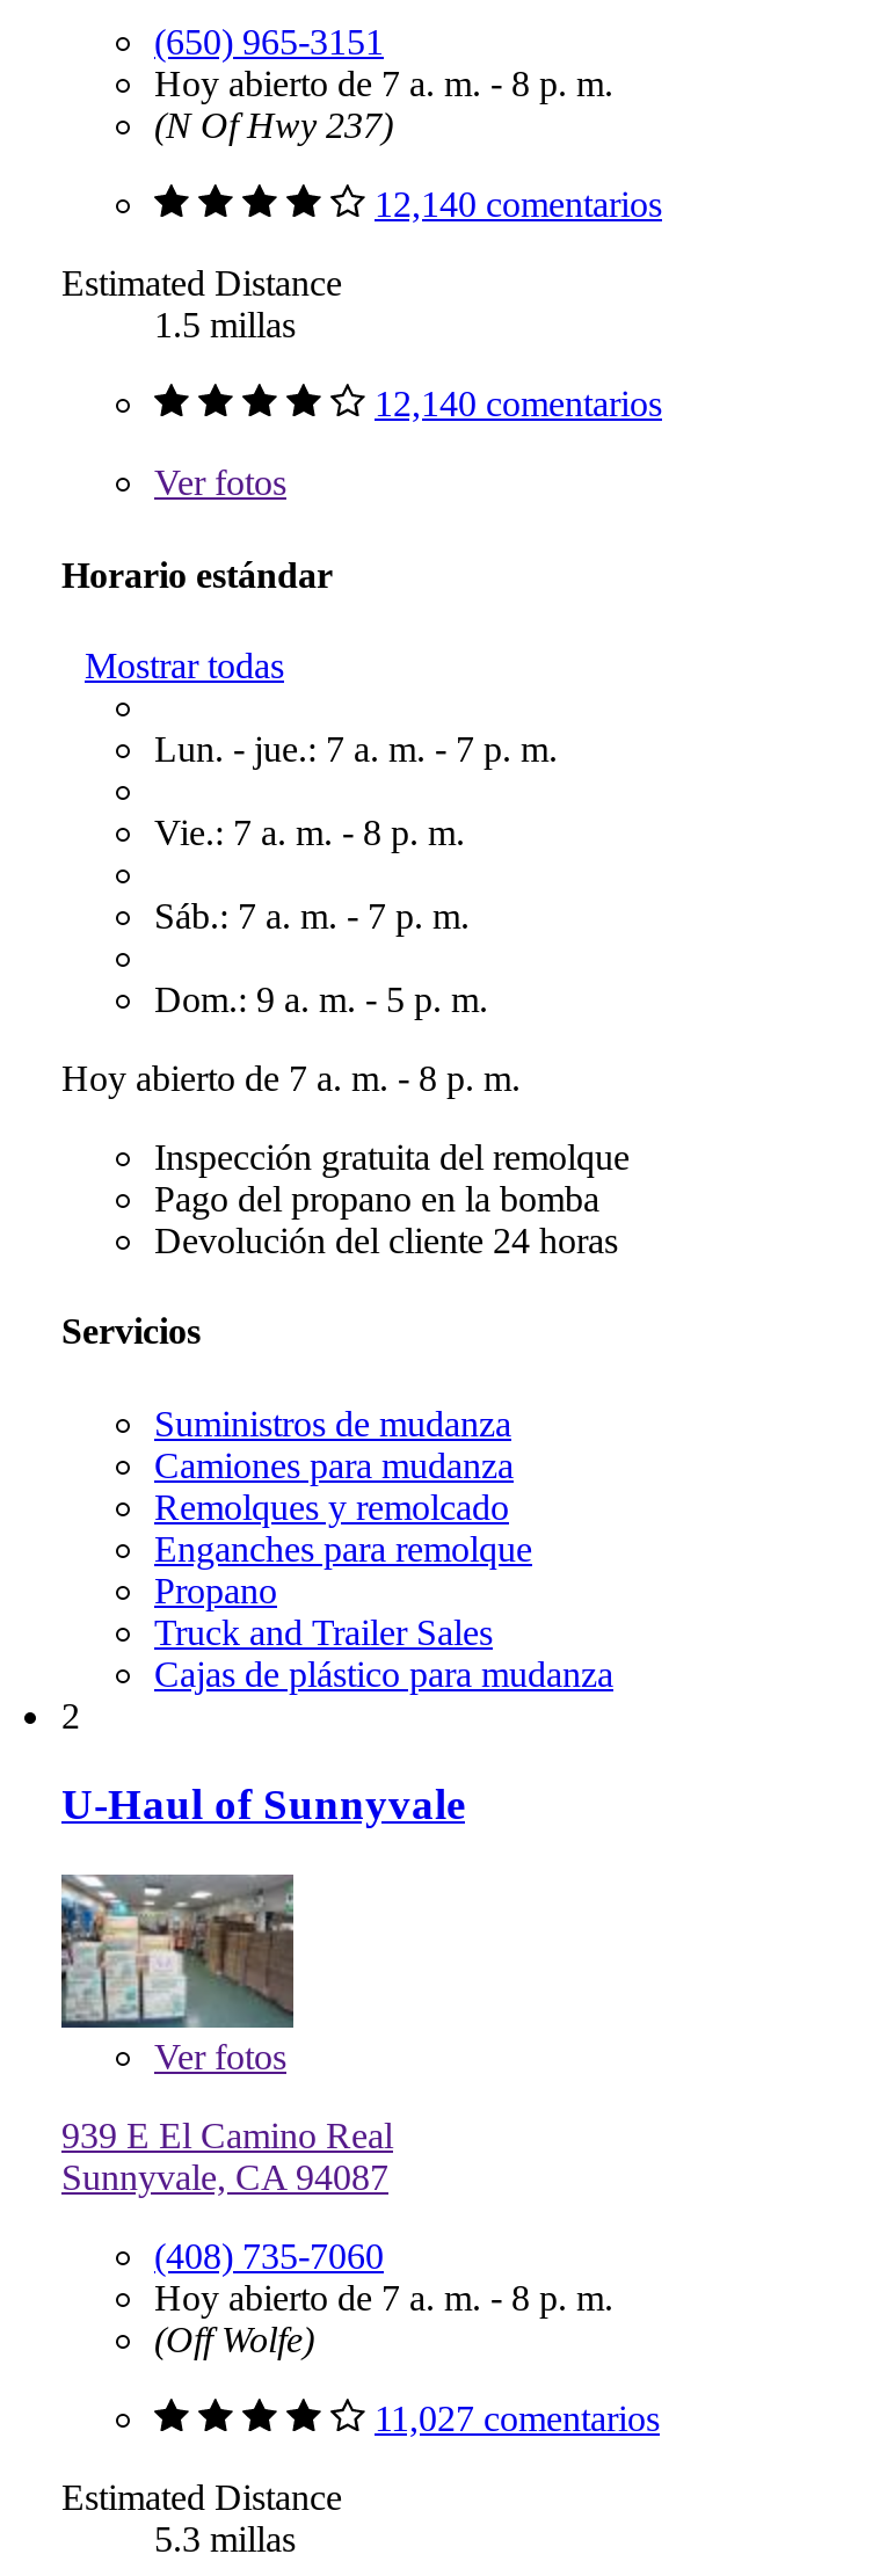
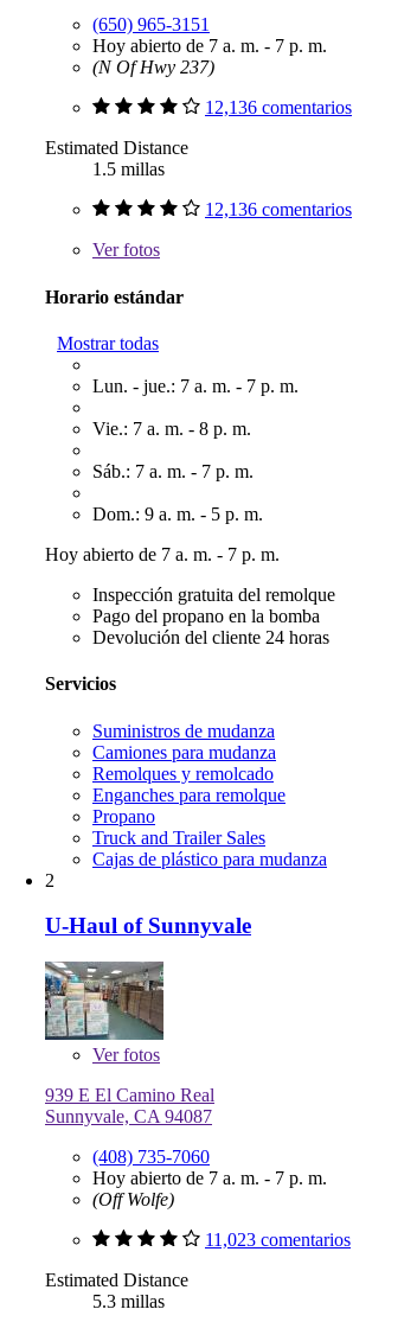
- Hoy abierto de 7 a. m. - 8 p. m.
+ Hoy abierto de 7 a. m. - 7 p. m.

- 12,140 comentarios
+ 12,136 comentarios

- 12,140 comentarios
+ 12,136 comentarios

- Hoy abierto de 7 a. m. - 8 p. m.
+ Hoy abierto de 7 a. m. - 7 p. m.

- Hoy abierto de 7 a. m. - 8 p. m.
+ Hoy abierto de 7 a. m. - 7 p. m.

- 11,027 comentarios
+ 11,023 comentarios
